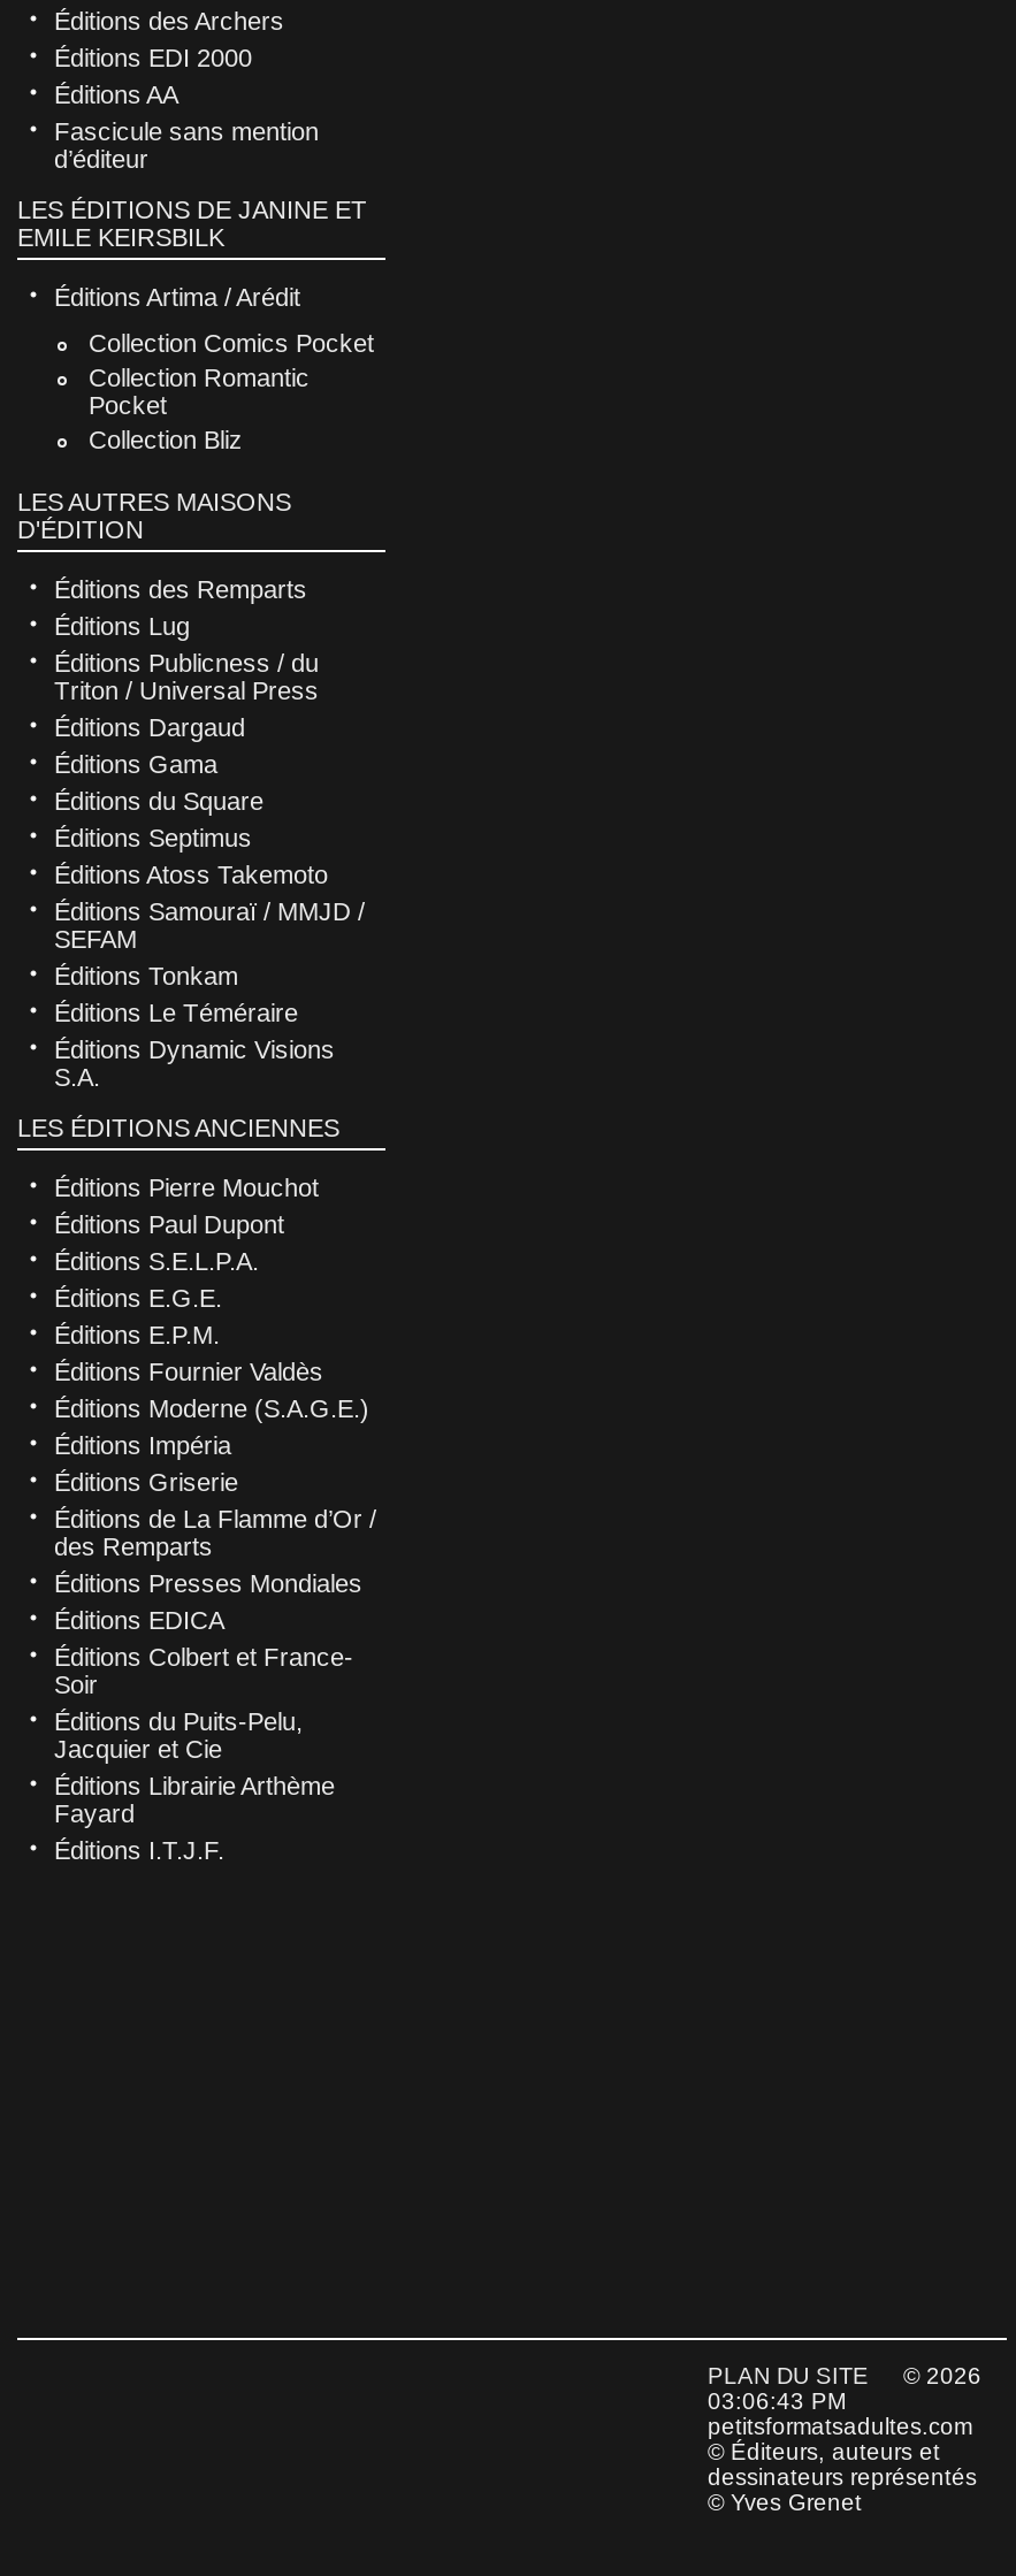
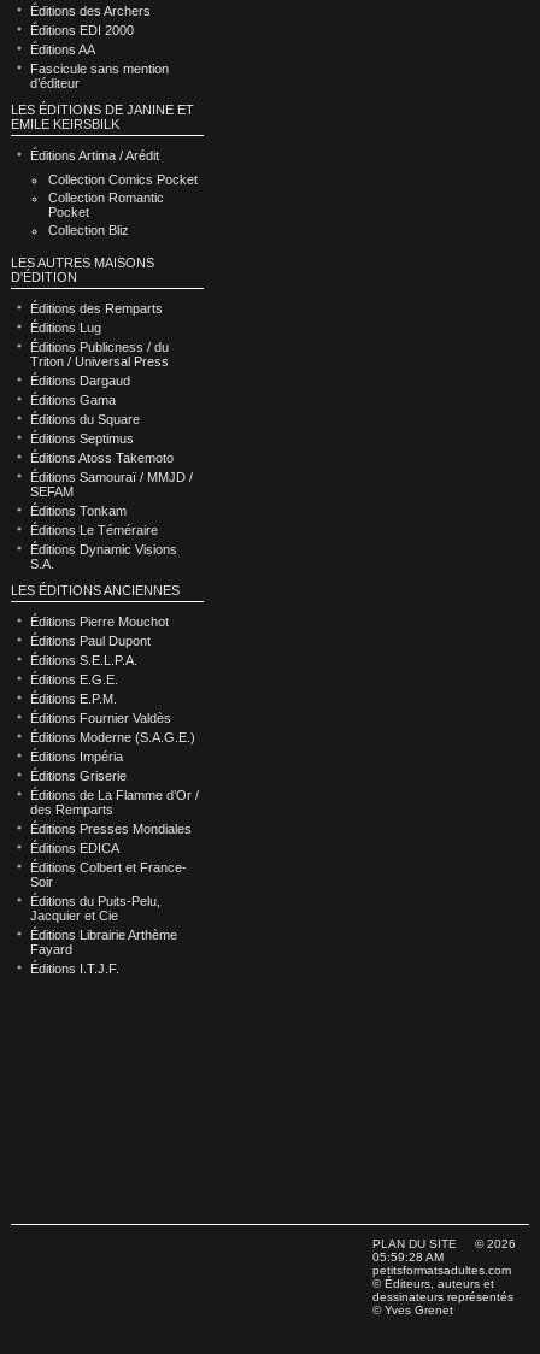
- 03:06:43 PM
+ 05:59:28 AM
